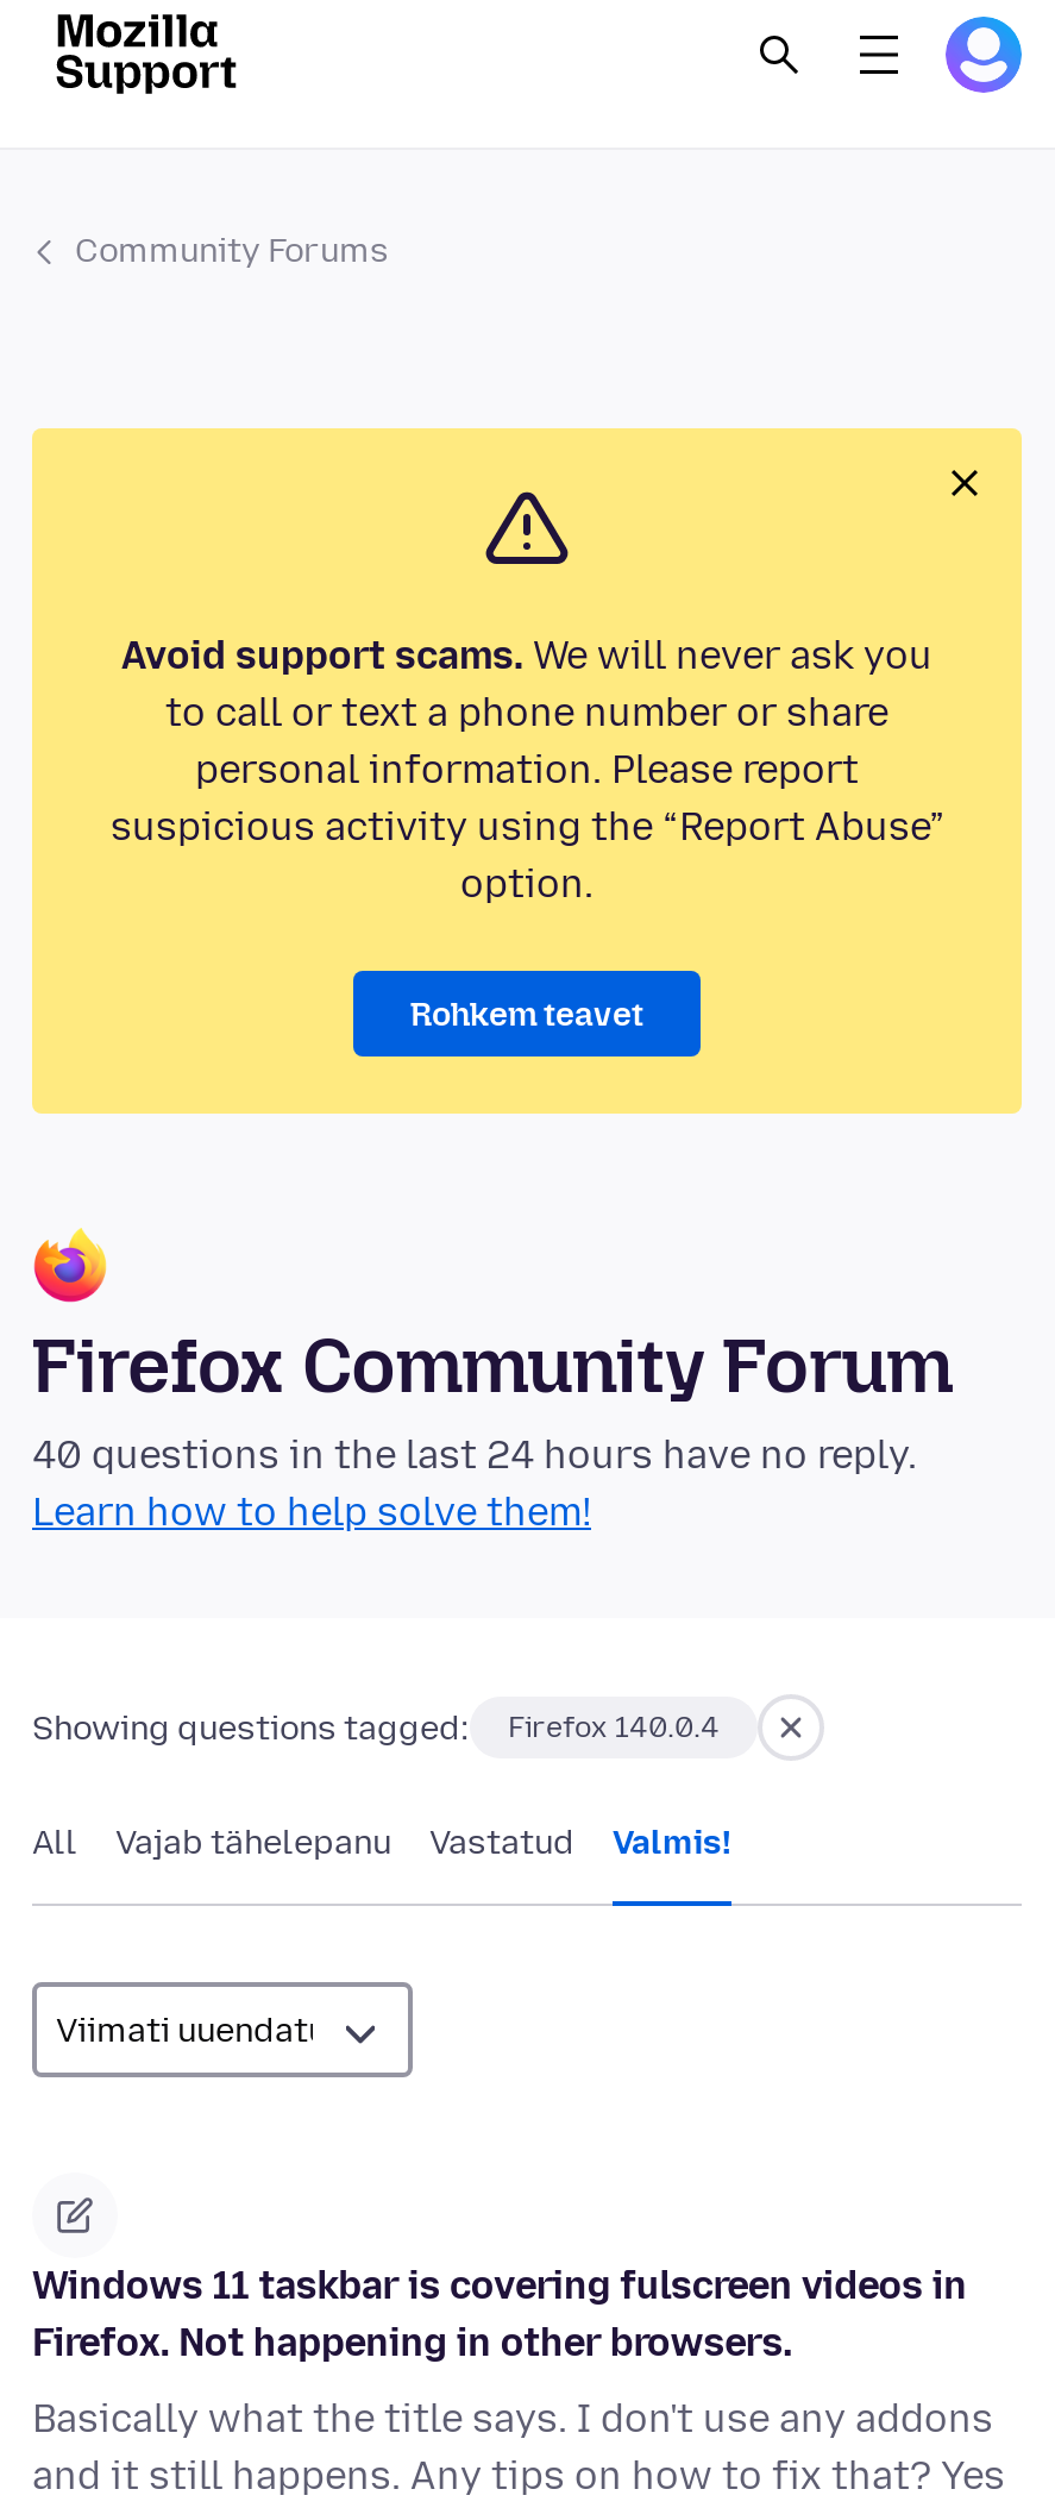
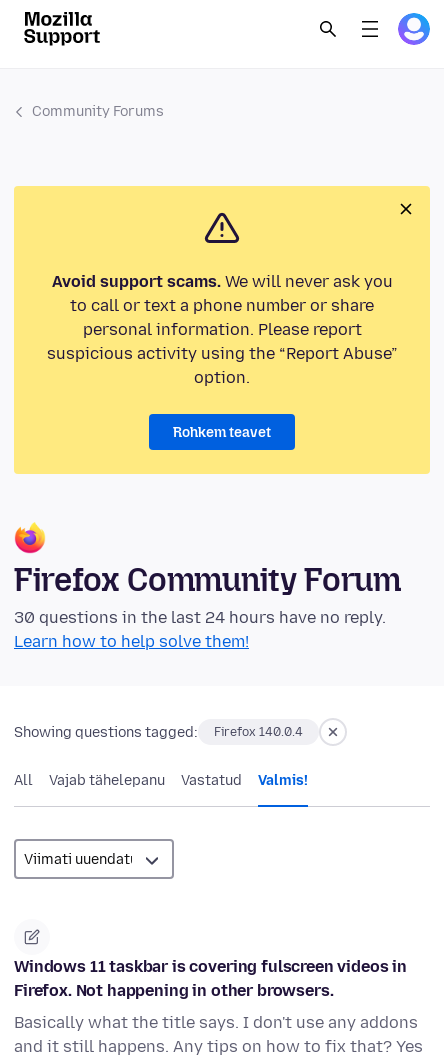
- 40 questions in the last 24 hours have no reply.
+ 30 questions in the last 24 hours have no reply.
